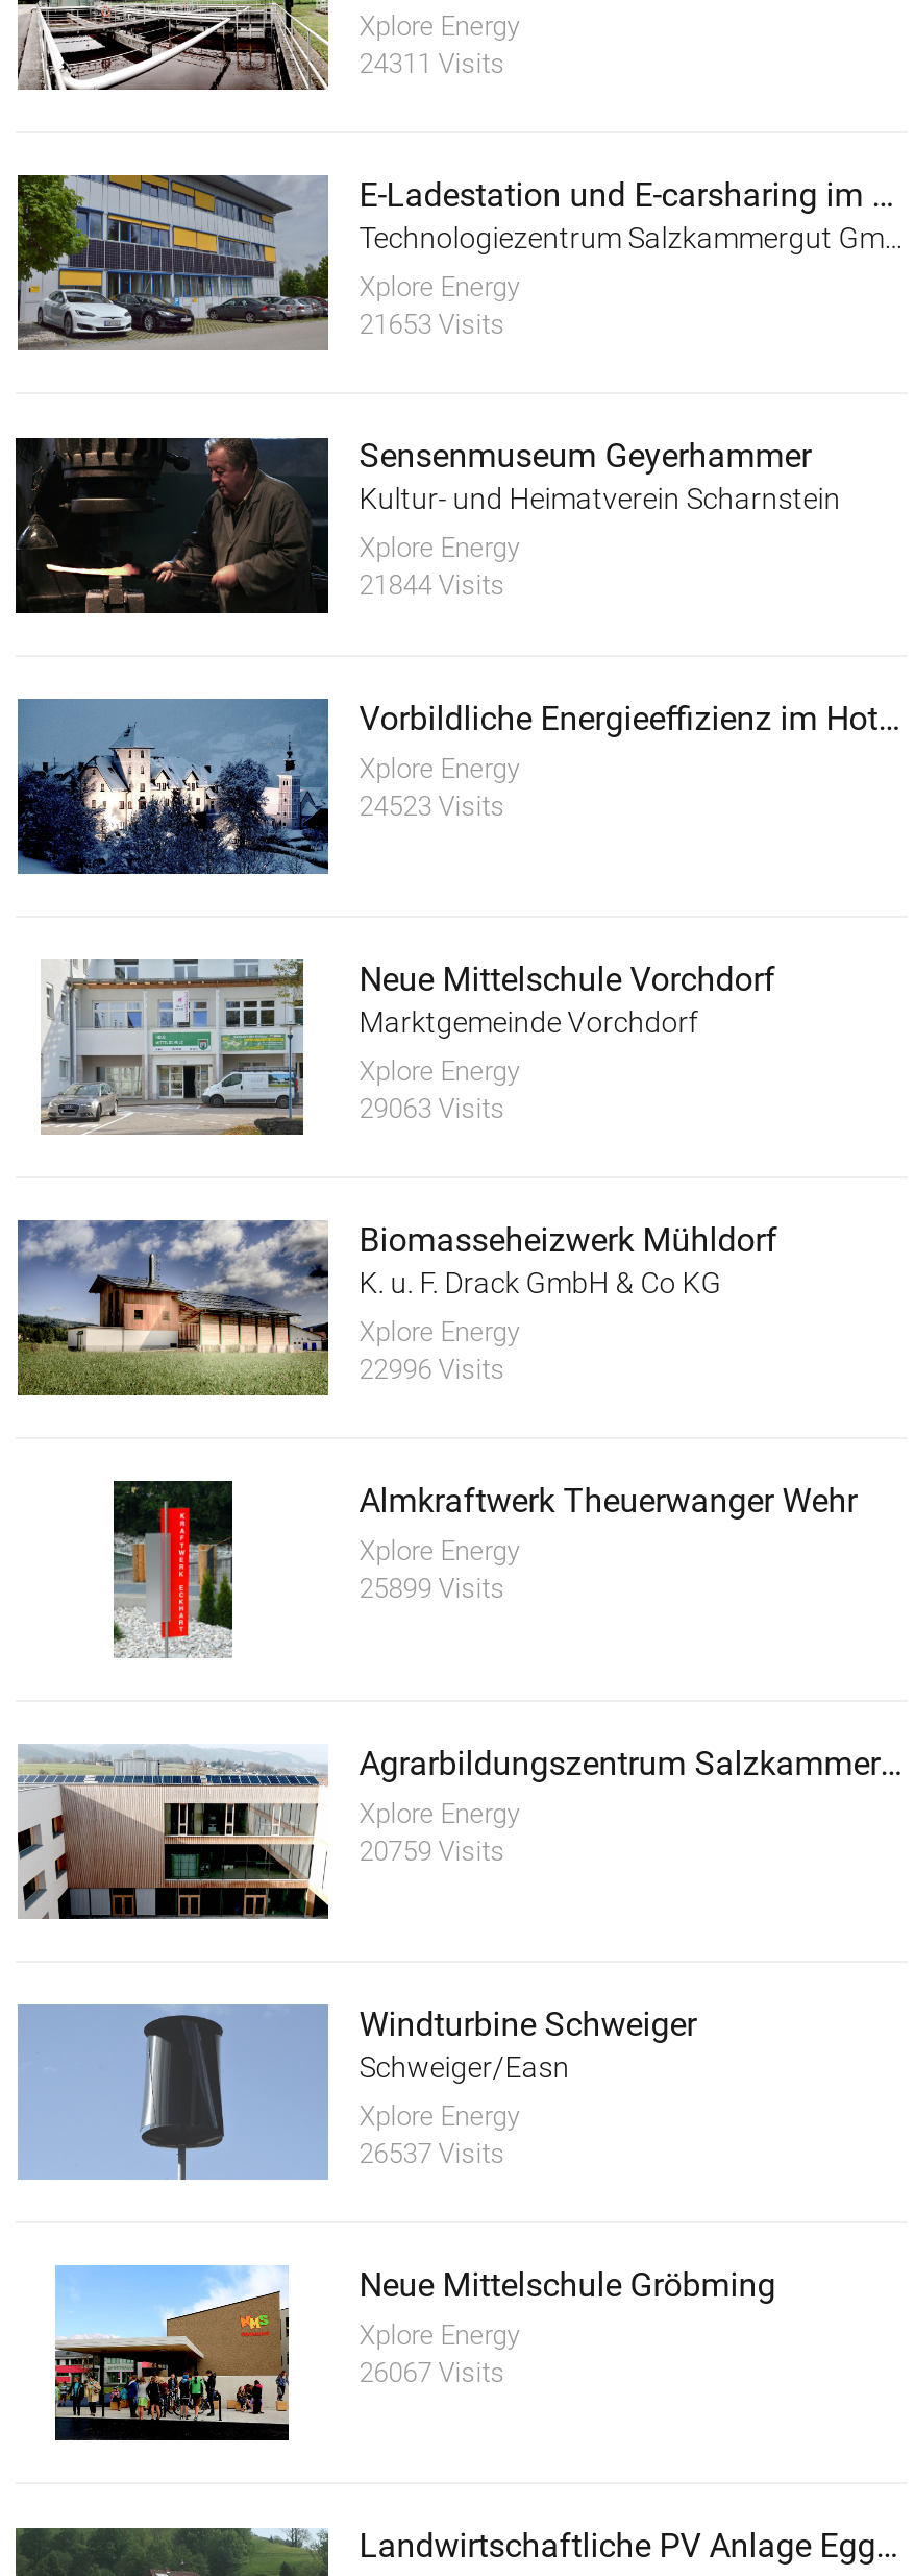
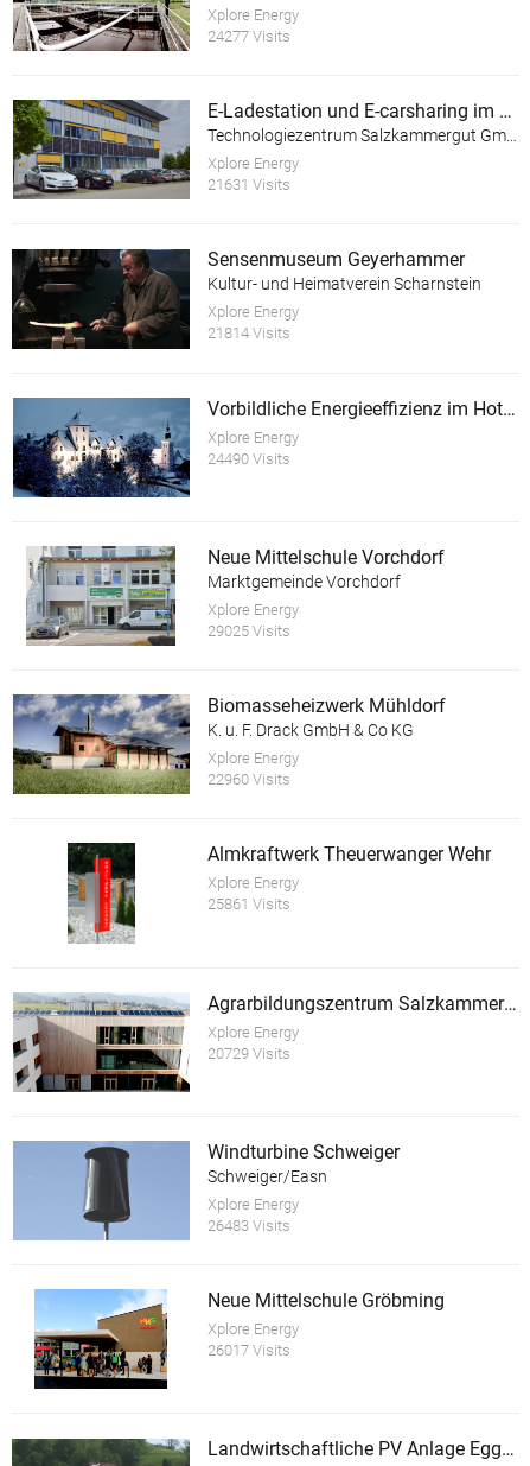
- 24311 Visits
+ 24277 Visits

- 21653 Visits
+ 21631 Visits

- 21844 Visits
+ 21814 Visits

- 24523 Visits
+ 24490 Visits

- 29063 Visits
+ 29025 Visits

- 22996 Visits
+ 22960 Visits

- 25899 Visits
+ 25861 Visits

- 20759 Visits
+ 20729 Visits

- 26537 Visits
+ 26483 Visits

- 26067 Visits
+ 26017 Visits
